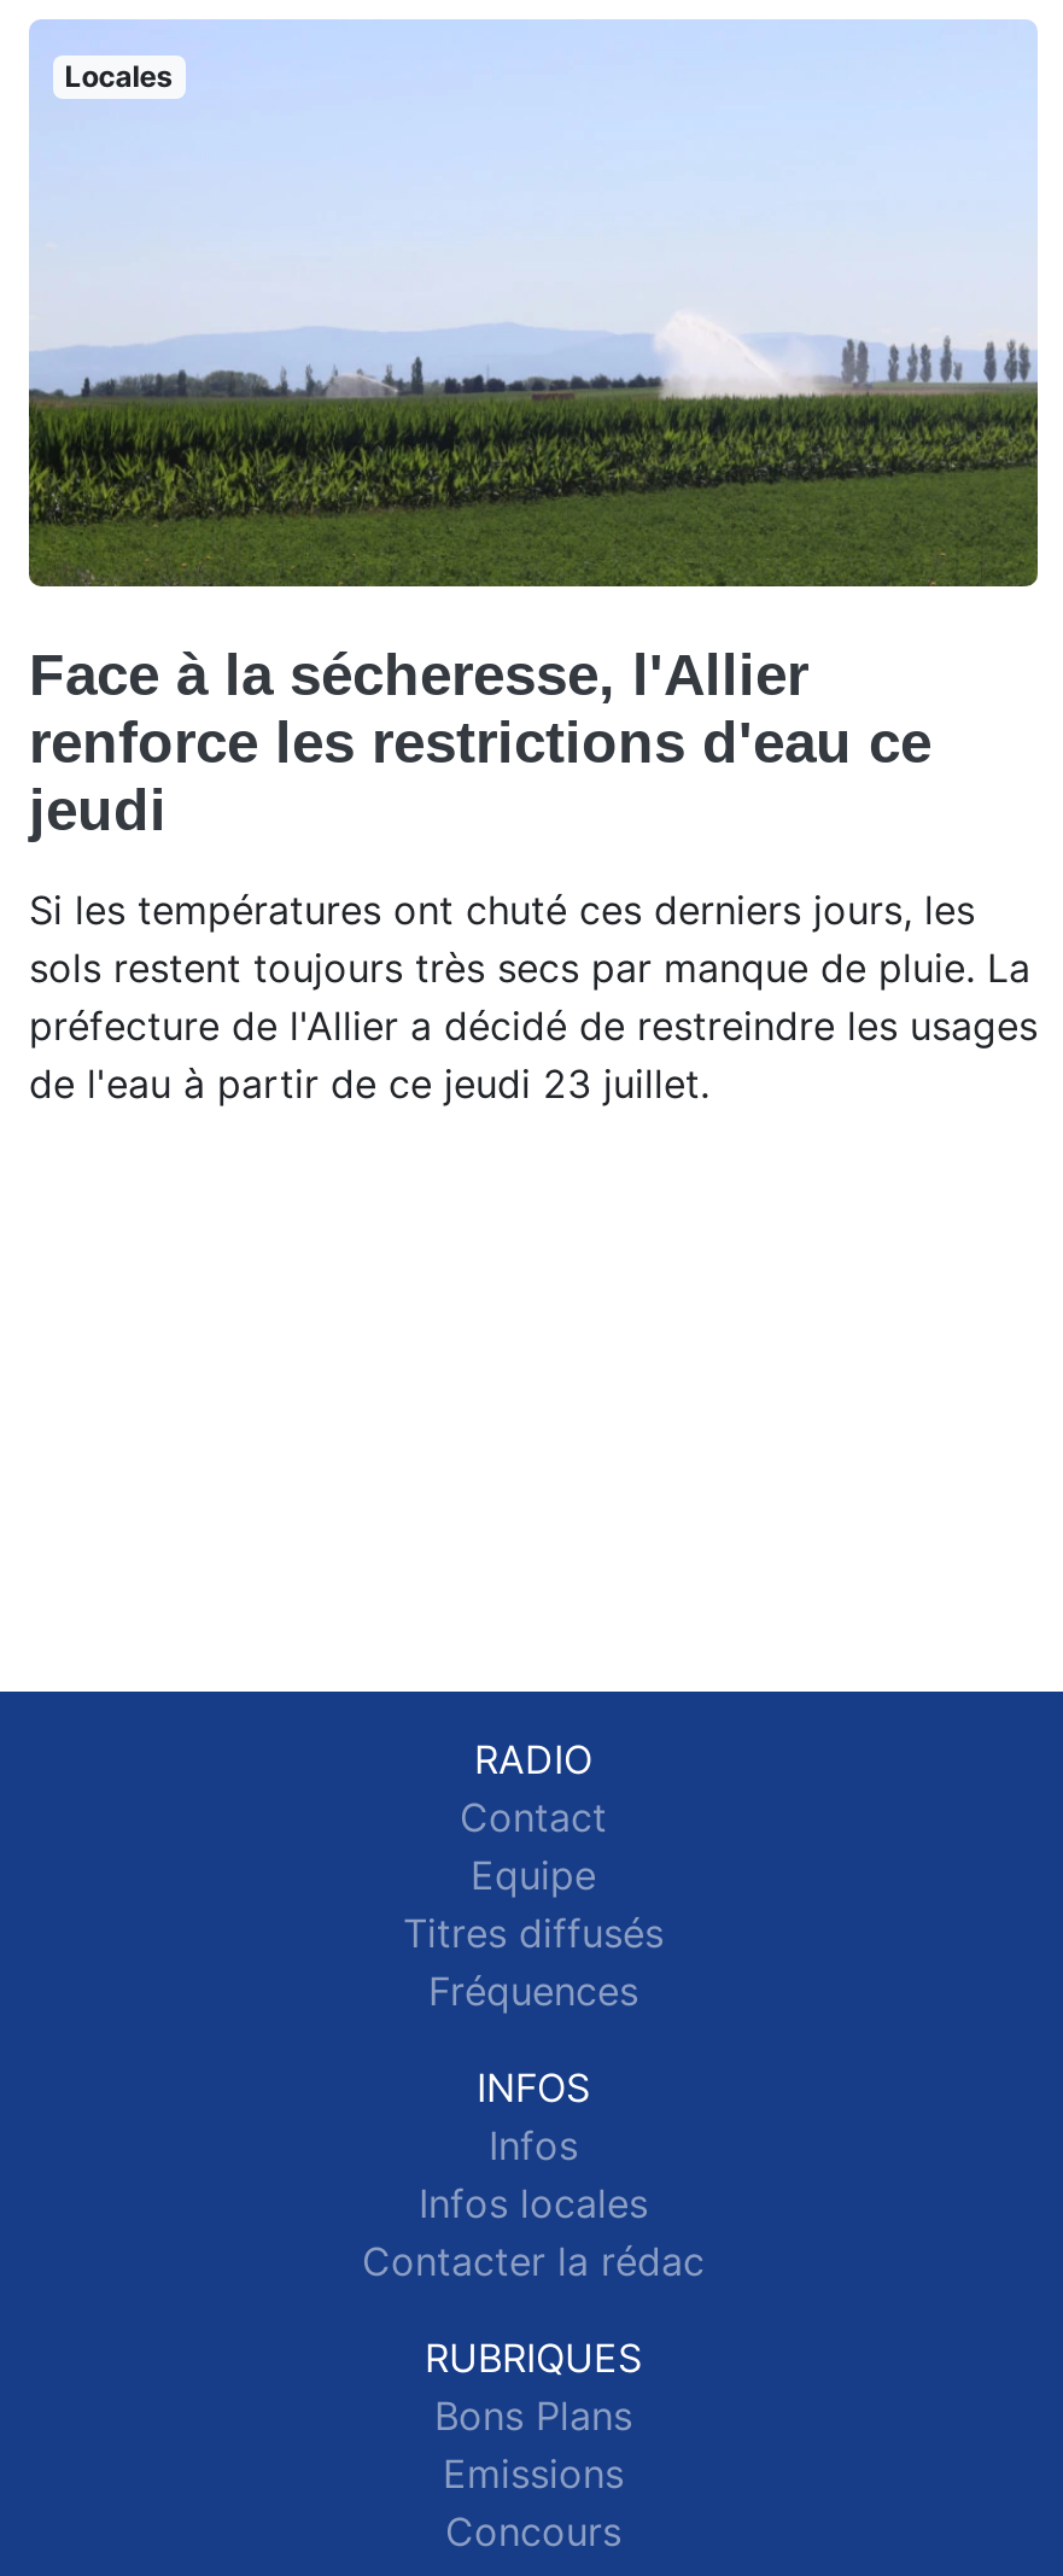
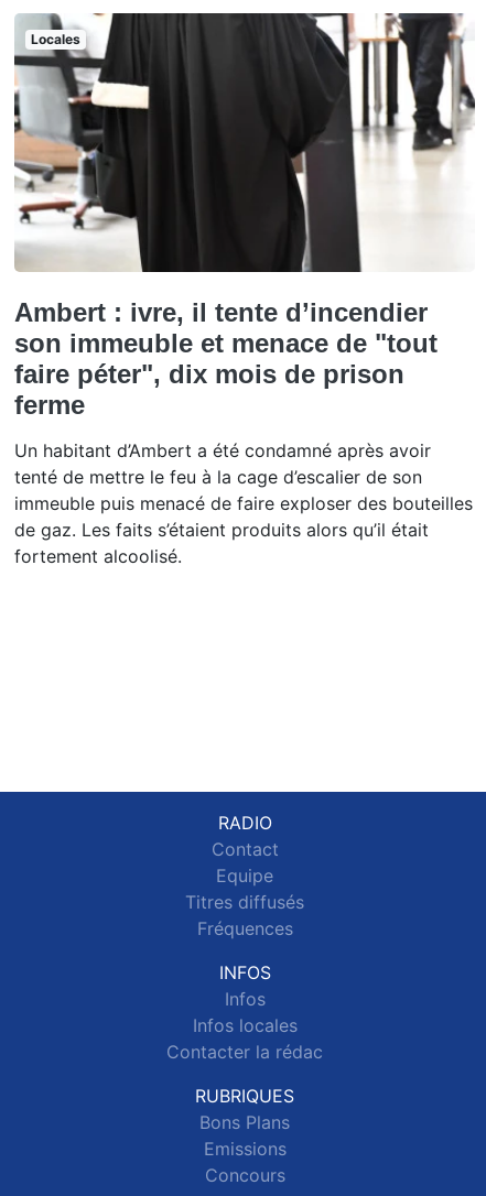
- [image]
- Face à la sécheresse, l'Allier
- renforce les restrictions d'eau ce
- jeudi
+ [image]
+ Ambert : ivre, il tente d’incendier
+ son immeuble et menace de "tout
+ faire péter", dix mois de prison
+ ferme

- Si les températures ont chuté ces derniers jours, les
- sols restent toujours très secs par manque de pluie. La
- préfecture de l'Allier a décidé de restreindre les usages
- de l'eau à partir de ce jeudi 23 juillet.
+ Un habitant d’Ambert a été condamné après avoir
+ tenté de mettre le feu à la cage d’escalier de son
+ immeuble puis menacé de faire exploser des bouteilles
+ de gaz. Les faits s’étaient produits alors qu’il était
+ fortement alcoolisé.
